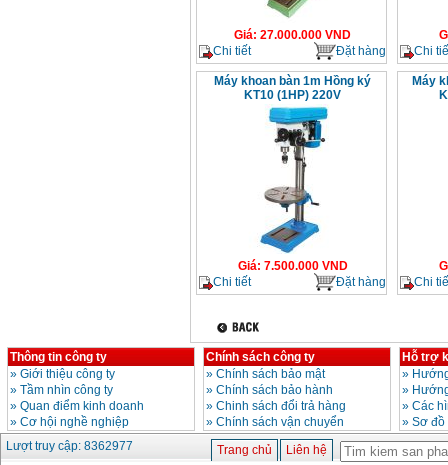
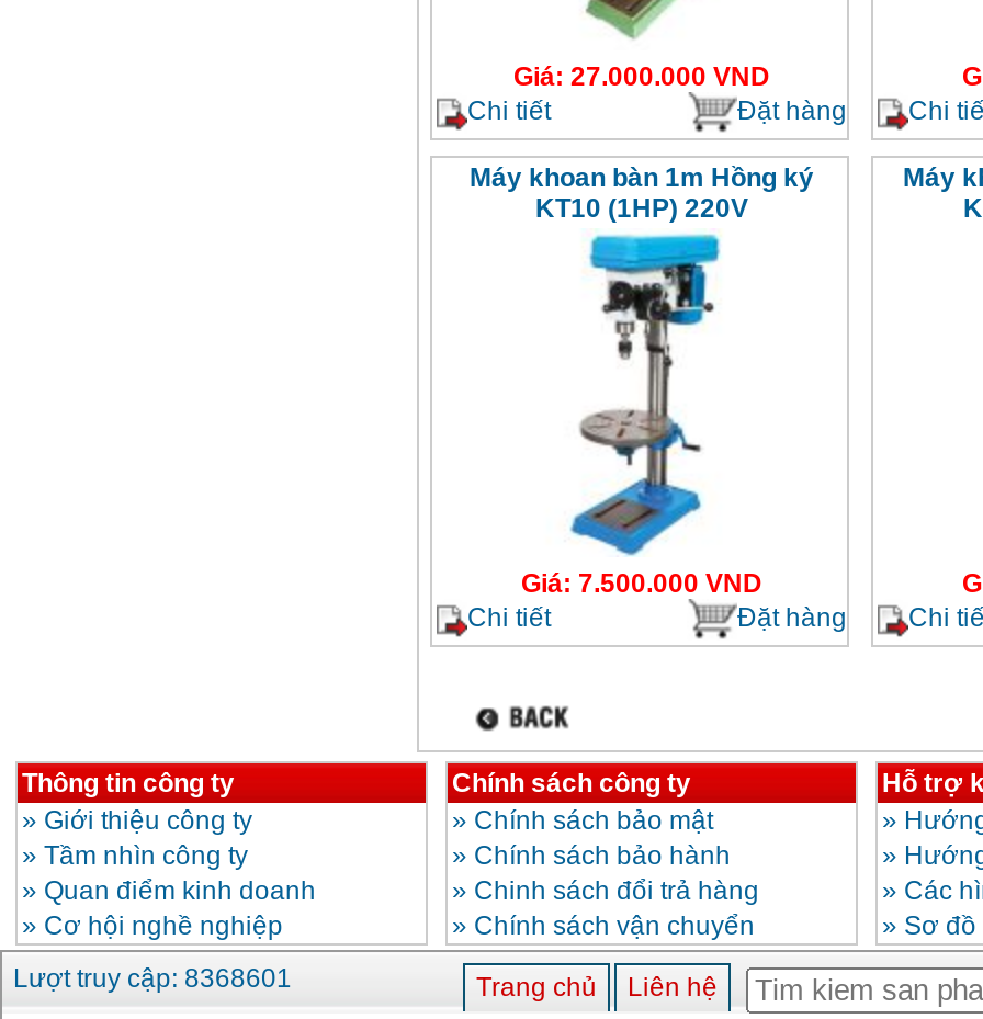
- Lượt truy cập: 8362977
+ Lượt truy cập: 8368601
